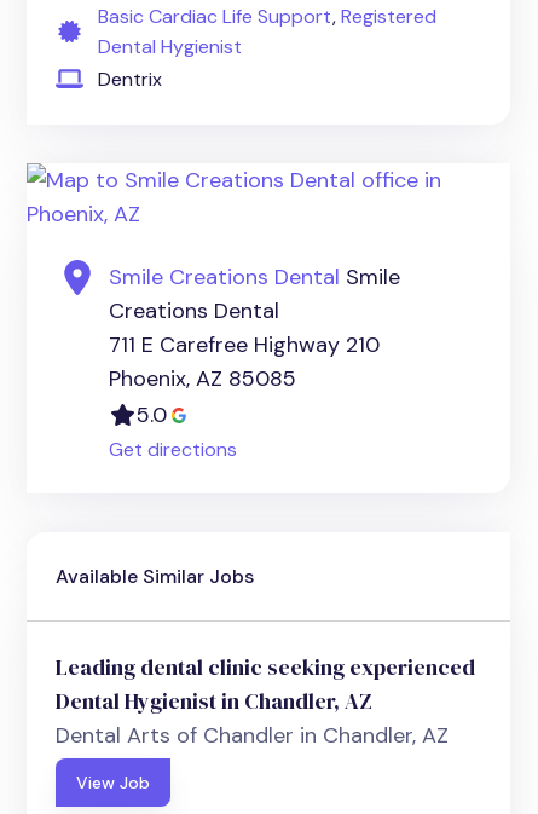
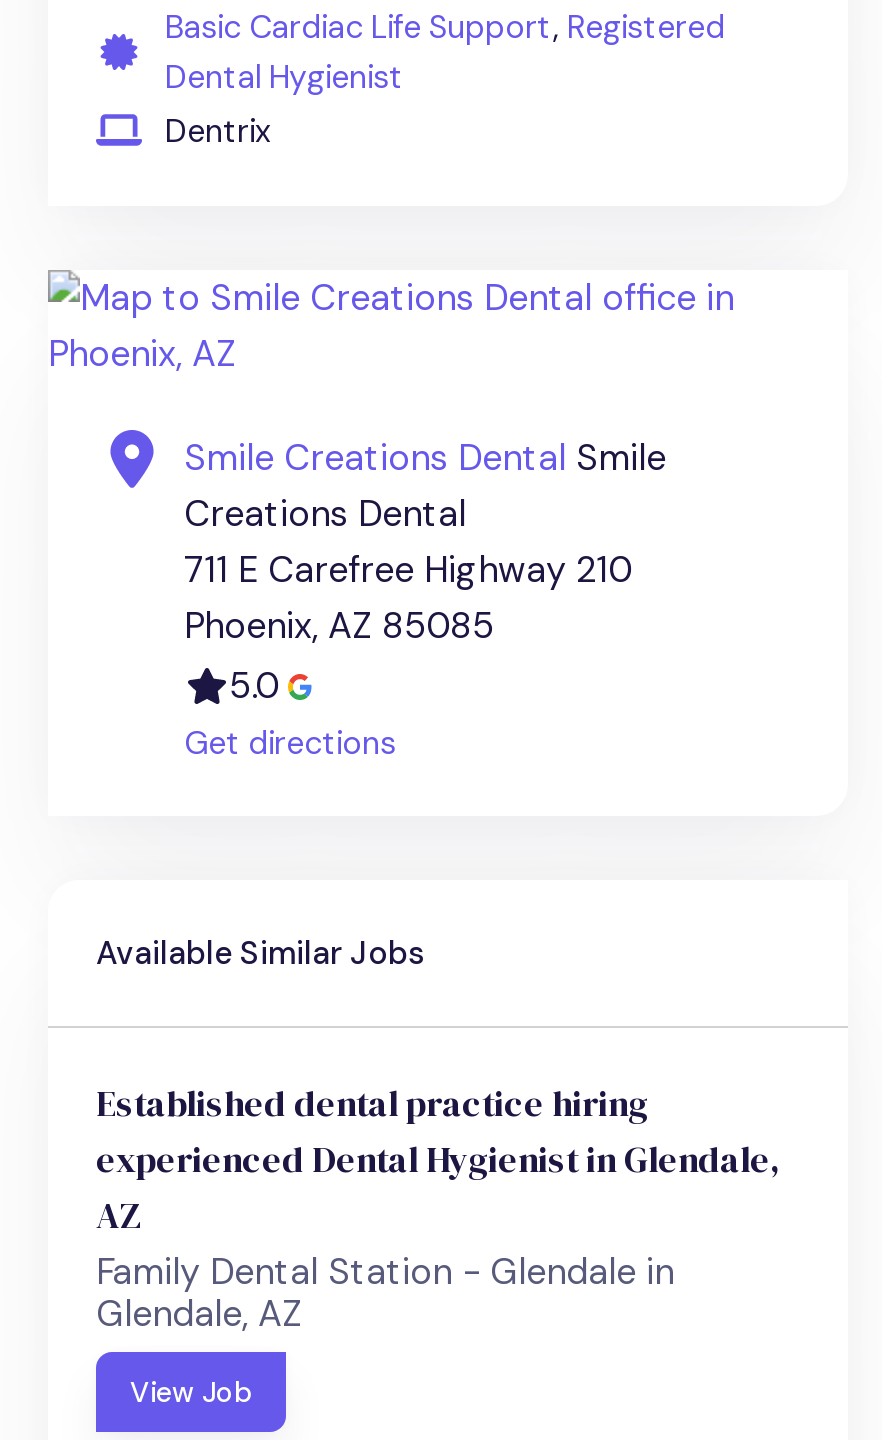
- Leading dental clinic seeking experienced
- Dental Hygienist in Chandler, AZ
- Dental Arts of Chandler in Chandler, AZ
+ Established dental practice hiring
+ experienced Dental Hygienist in Glendale,
+ AZ
+ Family Dental Station - Glendale in
+ Glendale, AZ
